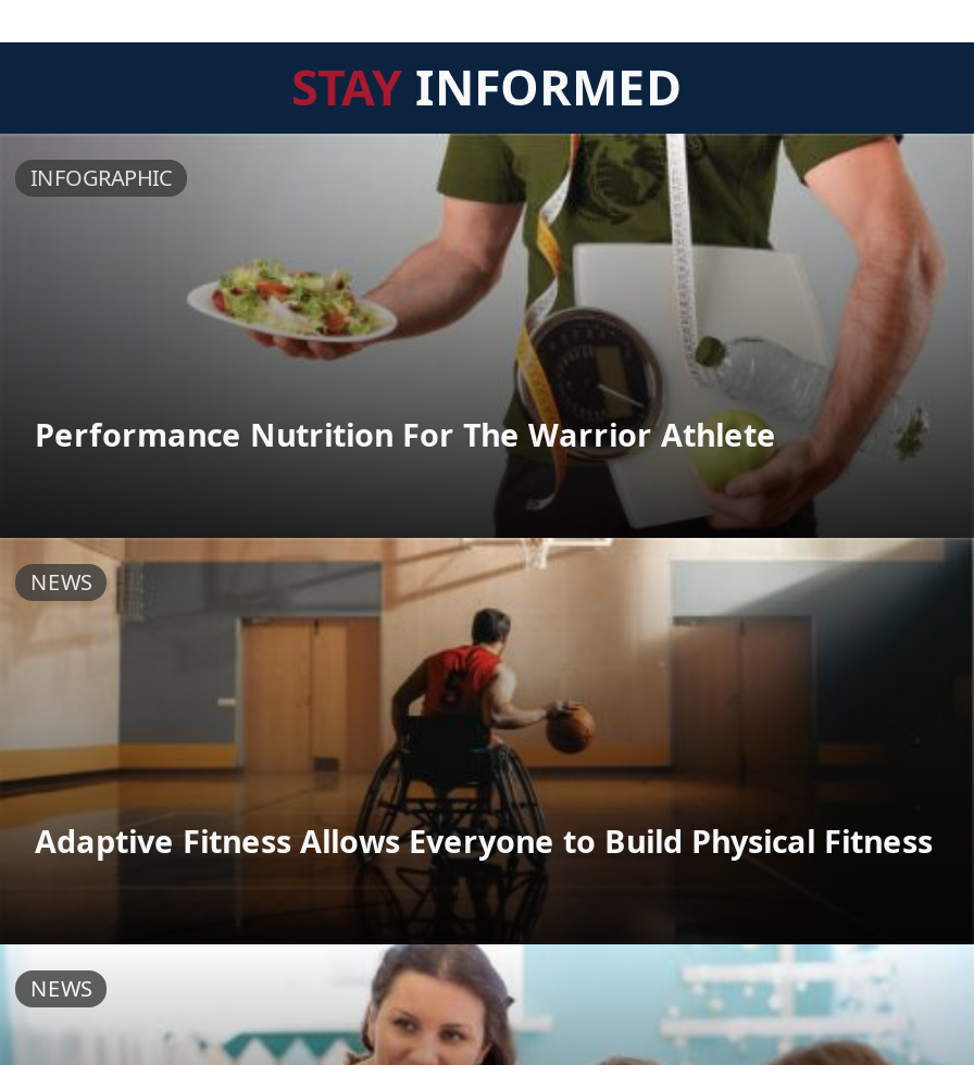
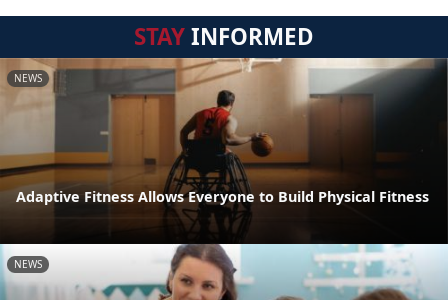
- [image]
- INFOGRAPHIC

- Performance Nutrition For The Warrior Athlete
